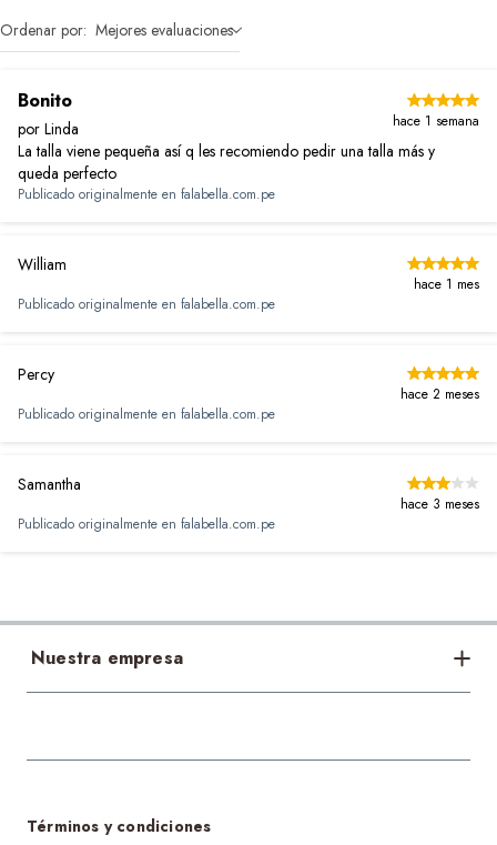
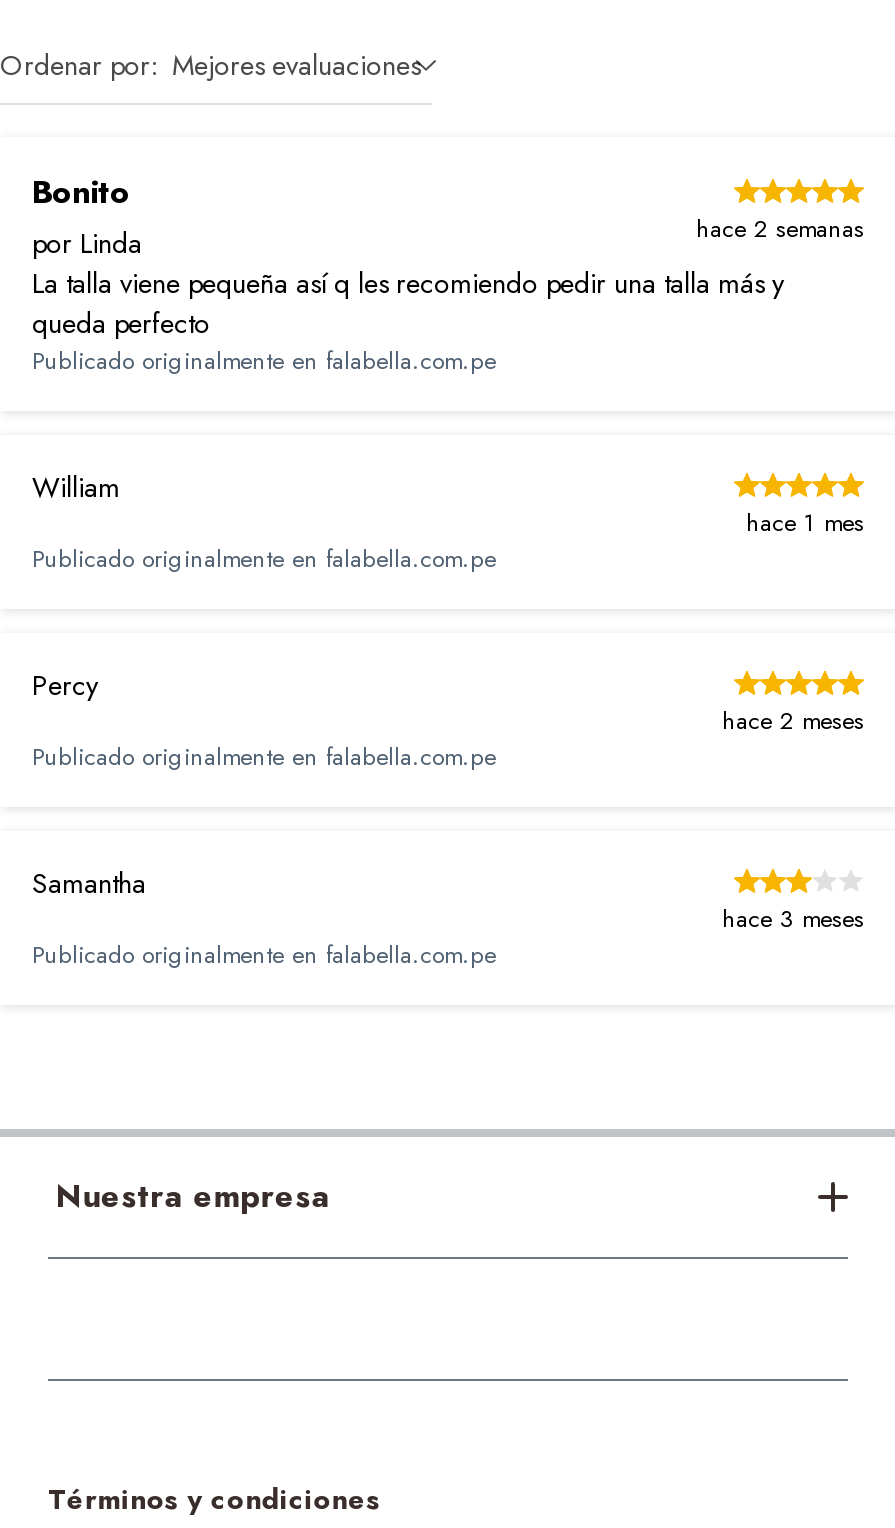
- hace 1 semana
+ hace 2 semanas
